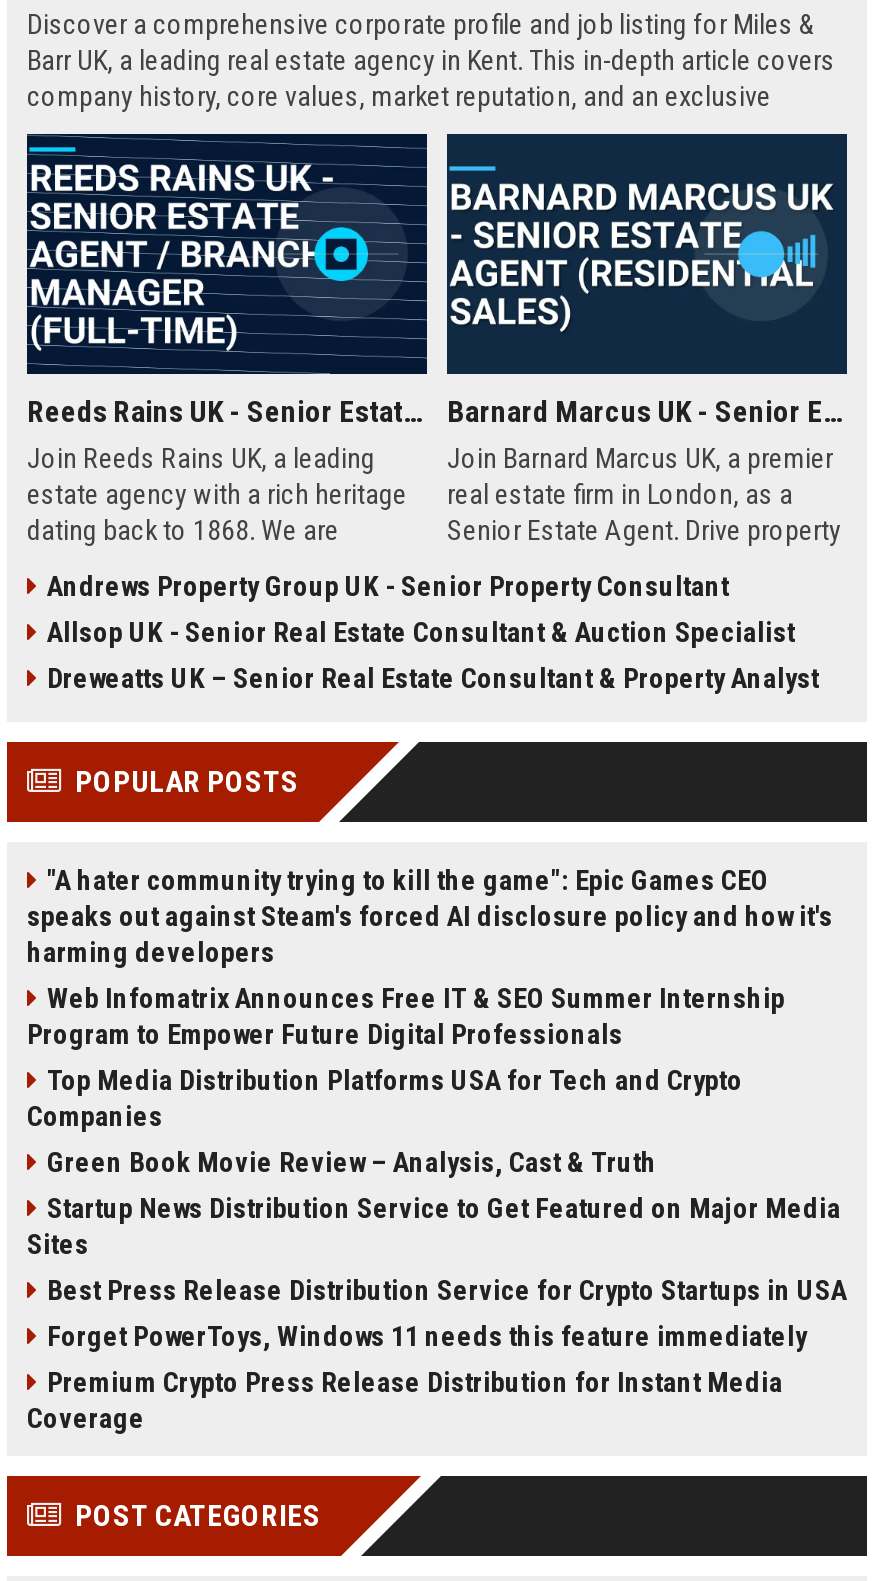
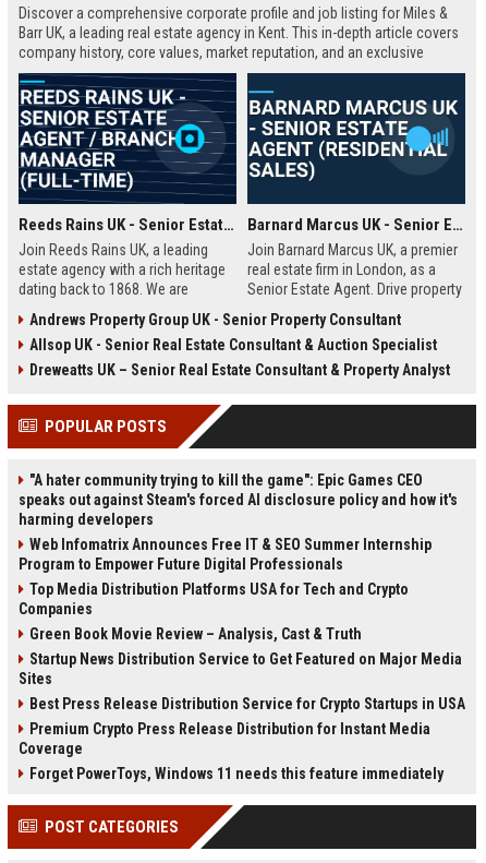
moved down: Forget PowerToys, Windows 11 needs this feature immediately

moved up: Premium Crypto Press Release Distribution for Instant Media | Coverage
